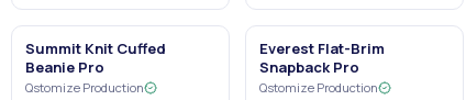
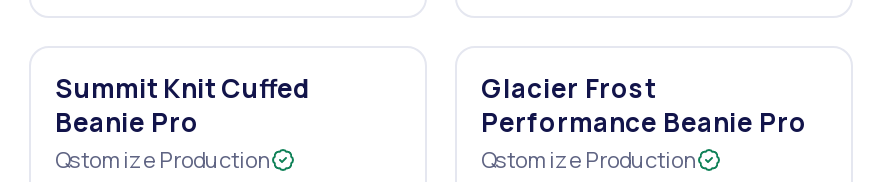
- Everest Flat-Brim
- Snapback Pro
+ Glacier Frost
+ Performance Beanie Pro
